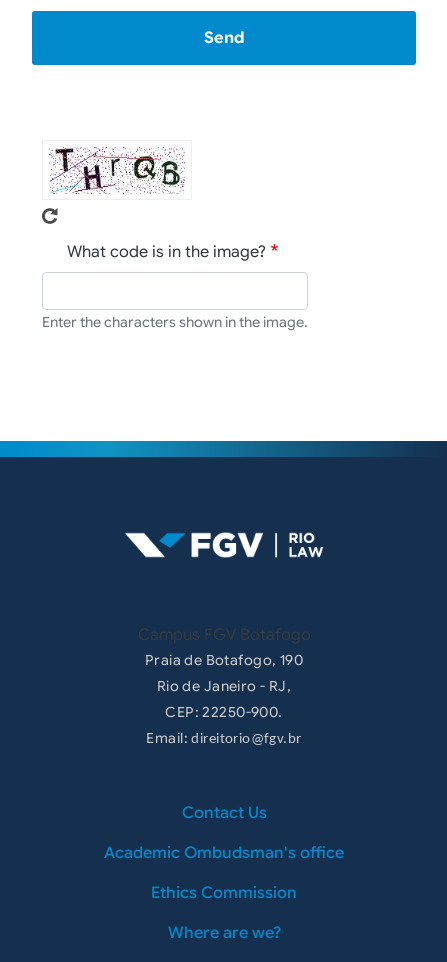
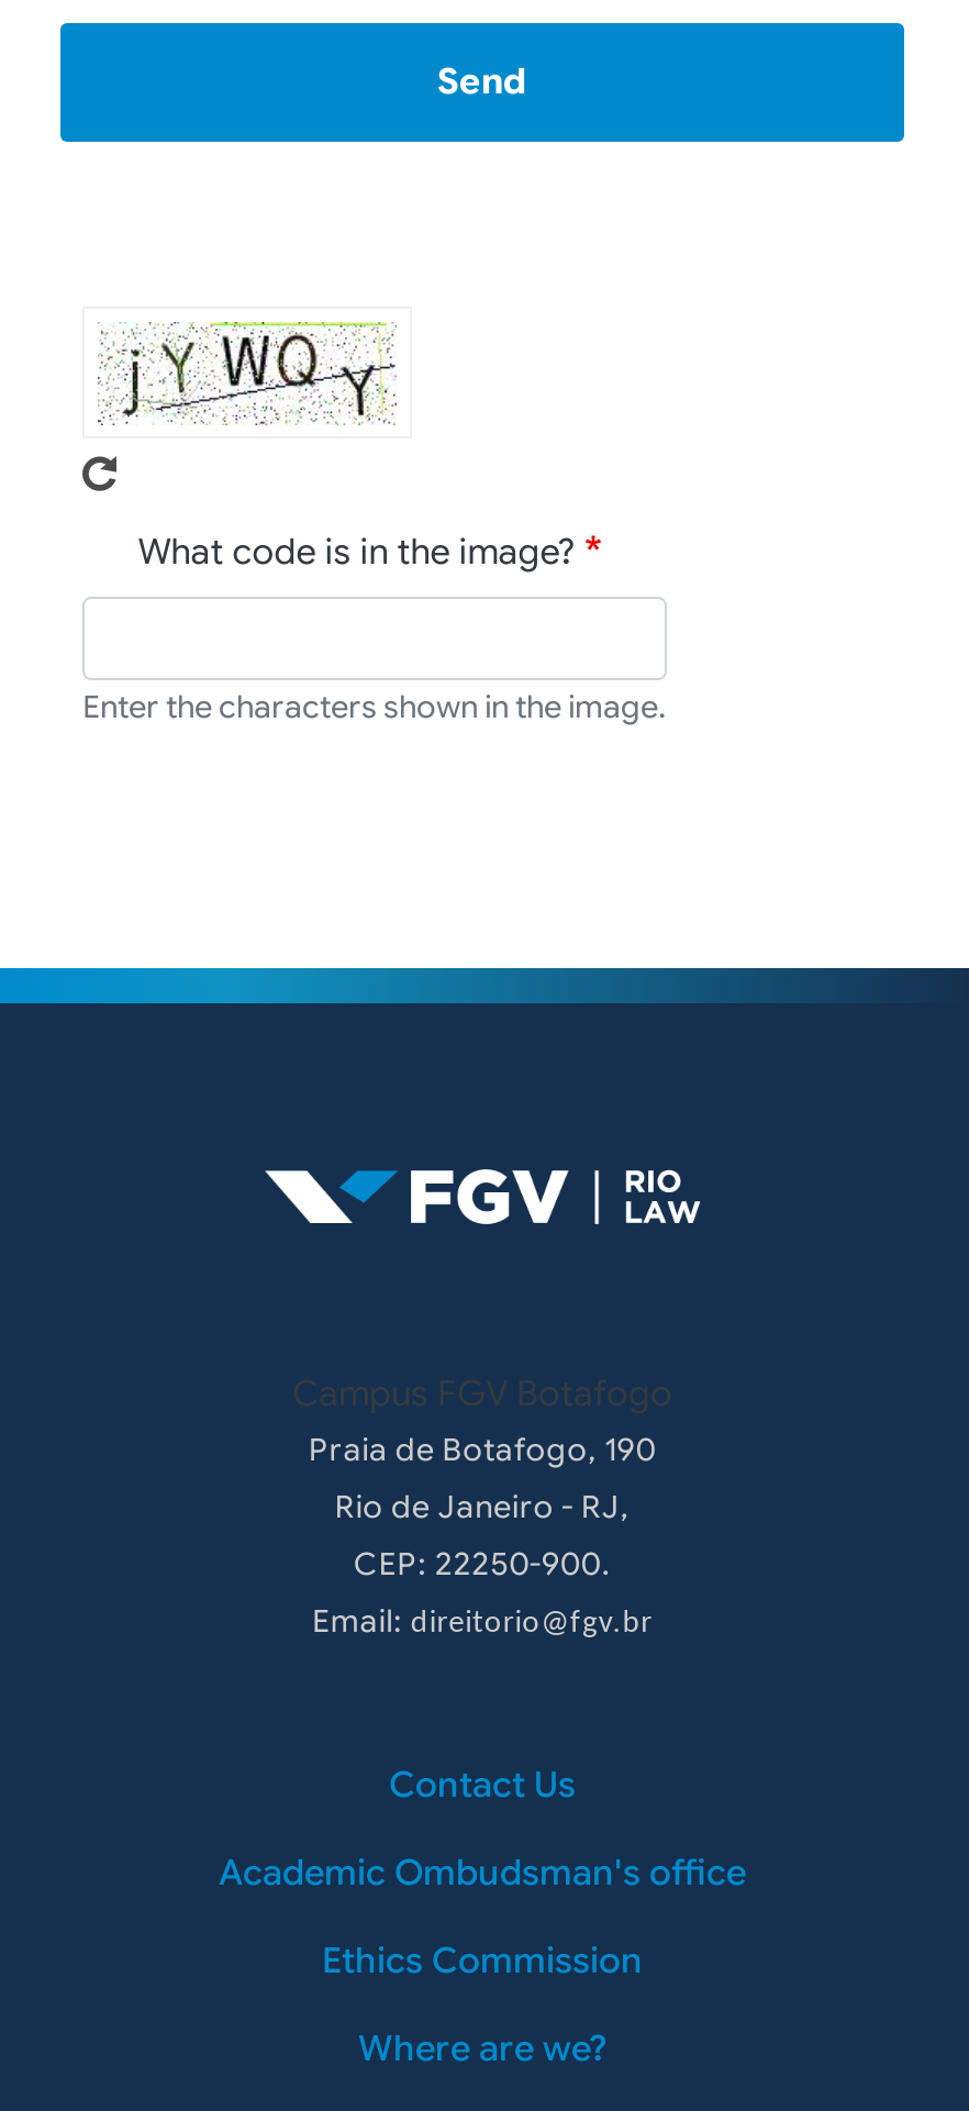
- [image]
+ [image]
